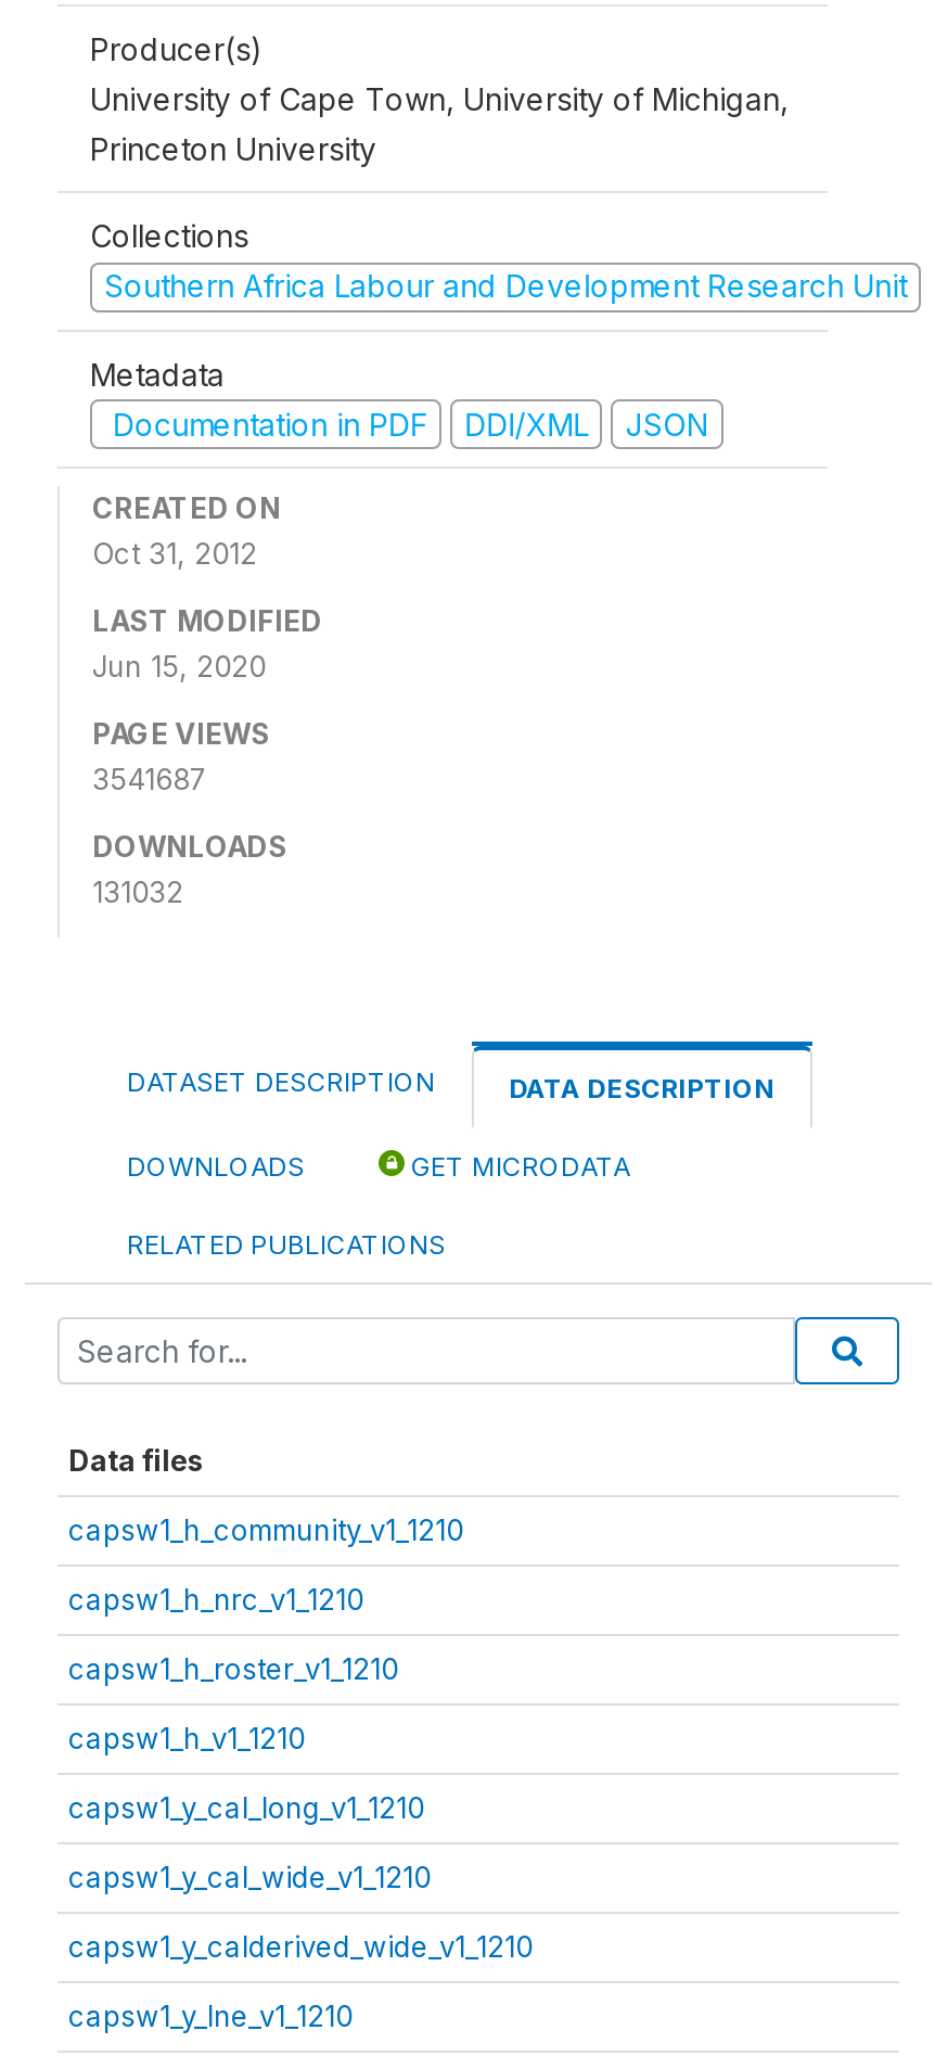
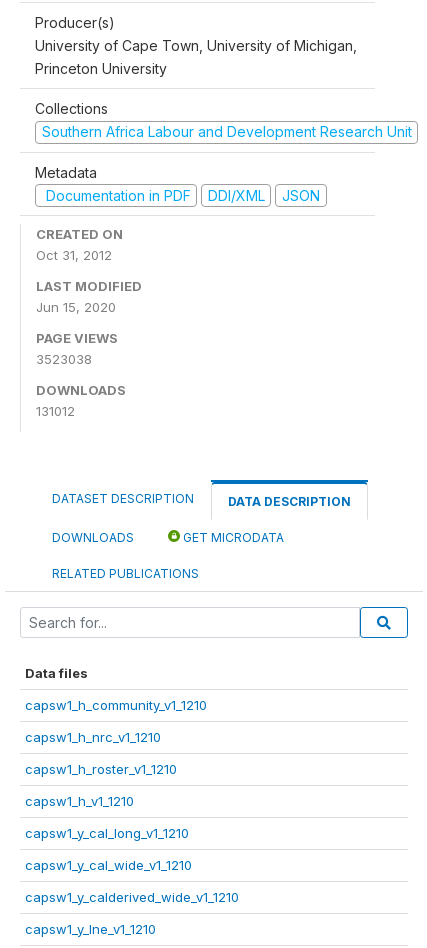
- 3541687
+ 3523038

- 131032
+ 131012
